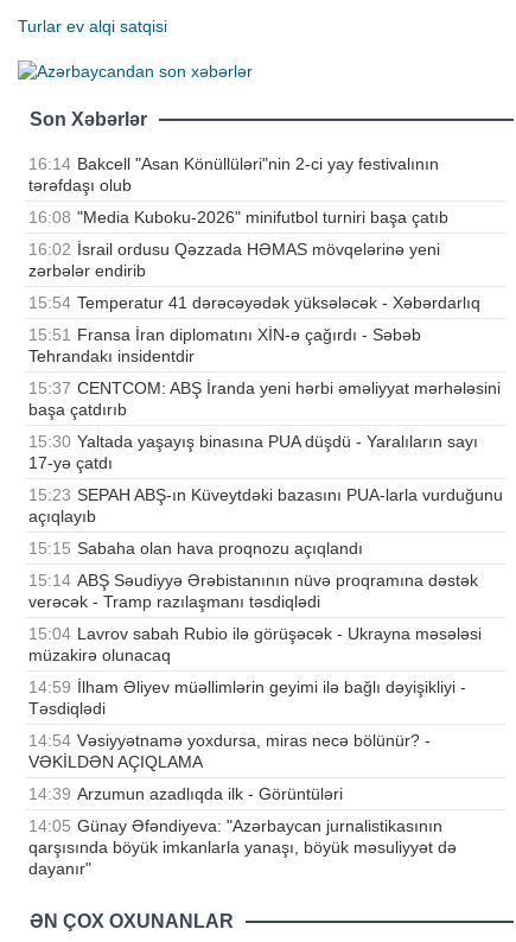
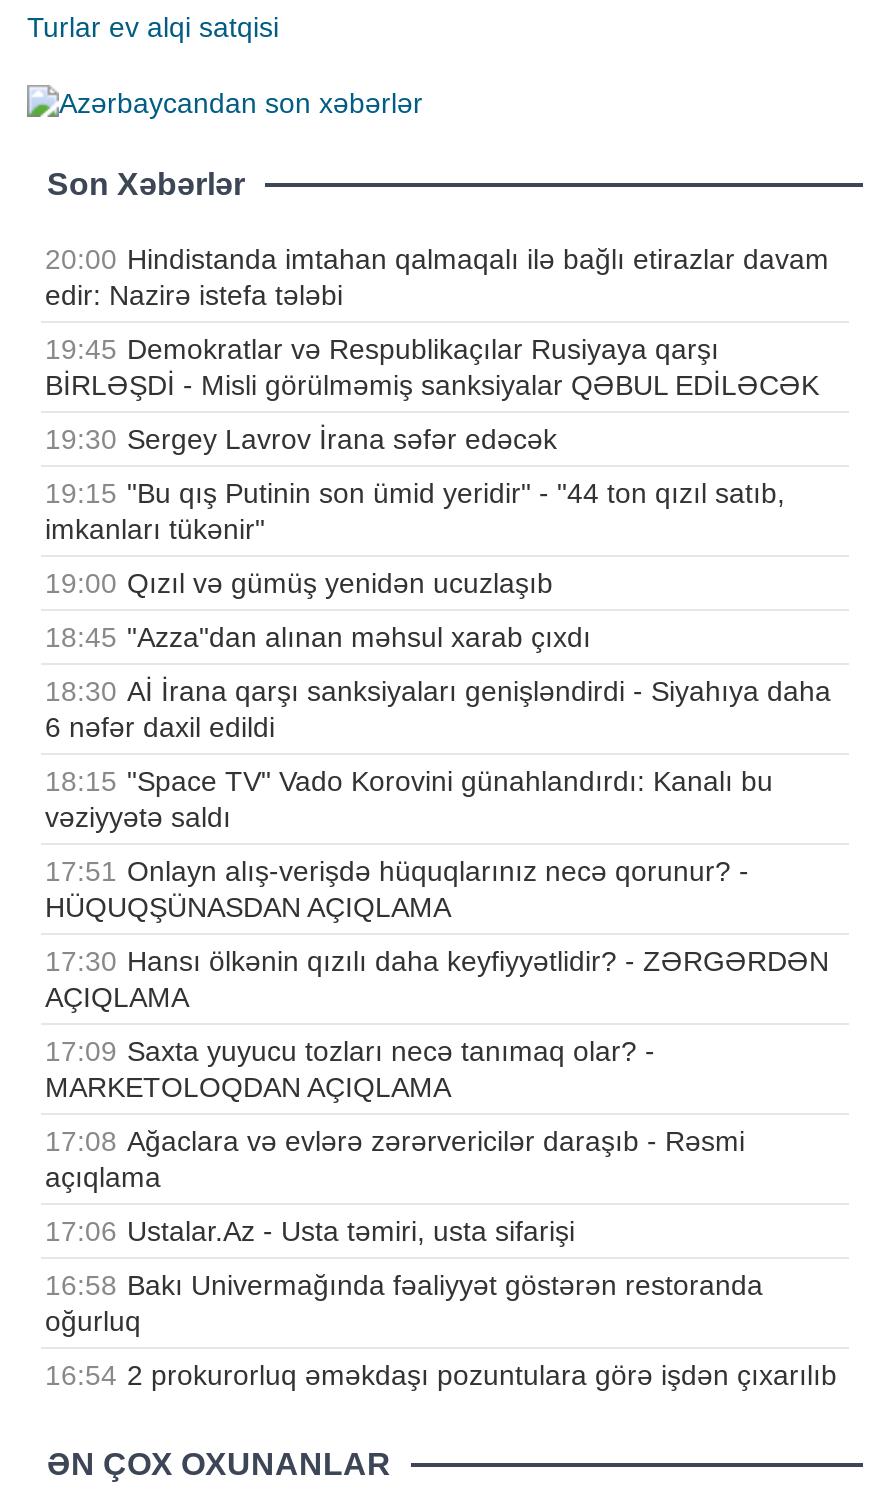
- 16:14 Bakcell "Asan Könüllüləri"nin 2-ci yay festivalının
- tərəfdaşı olub
+ 20:00 Hindistanda imtahan qalmaqalı ilə bağlı etirazlar davam
+ edir: Nazirə istefa tələbi

- 16:08 "Media Kuboku-2026" minifutbol turniri başa çatıb
+ 19:45 Demokratlar və Respublikaçılar Rusiyaya qarşı
+ BİRLƏŞDİ - Misli görülməmiş sanksiyalar QƏBUL EDİLƏCƏK

- 16:02 İsrail ordusu Qəzzada HƏMAS mövqelərinə yeni
- zərbələr endirib
+ 19:30 Sergey Lavrov İrana səfər edəcək

- 15:54 Temperatur 41 dərəcəyədək yüksələcək - Xəbərdarlıq
+ 19:15 "Bu qış Putinin son ümid yeridir" - "44 ton qızıl satıb,
+ imkanları tükənir"

- 15:51 Fransa İran diplomatını XİN-ə çağırdı - Səbəb
- Tehrandakı insidentdir
+ 19:00 Qızıl və gümüş yenidən ucuzlaşıb

- 15:37 CENTCOM: ABŞ İranda yeni hərbi əməliyyat mərhələsini
- başa çatdırıb
+ 18:45 "Azza"dan alınan məhsul xarab çıxdı

- 15:30 Yaltada yaşayış binasına PUA düşdü - Yaralıların sayı
- 17-yə çatdı
+ 18:30 Aİ İrana qarşı sanksiyaları genişləndirdi - Siyahıya daha
+ 6 nəfər daxil edildi

- 15:23 SEPAH ABŞ-ın Küveytdəki bazasını PUA-larla vurduğunu
- açıqlayıb
+ 18:15 "Space TV" Vado Korovini günahlandırdı: Kanalı bu
+ vəziyyətə saldı

- 15:15 Sabaha olan hava proqnozu açıqlandı
+ 17:51 Onlayn alış-verişdə hüquqlarınız necə qorunur? -
+ HÜQUQŞÜNASDAN AÇIQLAMA

- 15:14 ABŞ Səudiyyə Ərəbistanının nüvə proqramına dəstək
- verəcək - Tramp razılaşmanı təsdiqlədi
+ 17:30 Hansı ölkənin qızılı daha keyfiyyətlidir? - ZƏRGƏRDƏN
+ AÇIQLAMA

- 15:04 Lavrov sabah Rubio ilə görüşəcək - Ukrayna məsələsi
- müzakirə olunacaq
+ 17:09 Saxta yuyucu tozları necə tanımaq olar? -
+ MARKETOLOQDAN AÇIQLAMA

- 14:59 İlham Əliyev müəllimlərin geyimi ilə bağlı dəyişikliyi -
- Təsdiqlədi
+ 17:08 Ağaclara və evlərə zərərvericilər daraşıb - Rəsmi
+ açıqlama

- 14:54 Vəsiyyətnamə yoxdursa, miras necə bölünür? -
- VƏKİLDƏN AÇIQLAMA
+ 17:06 Ustalar.Az - Usta təmiri, usta sifarişi

- 14:39 Arzumun azadlıqda ilk - Görüntüləri
+ 16:58 Bakı Univermağında fəaliyyət göstərən restoranda
+ oğurluq

- 14:05 Günay Əfəndiyeva: "Azərbaycan jurnalistikasının
- qarşısında böyük imkanlarla yanaşı, böyük məsuliyyət də
- dayanır"
+ 16:54 2 prokurorluq əməkdaşı pozuntulara görə işdən çıxarılıb
